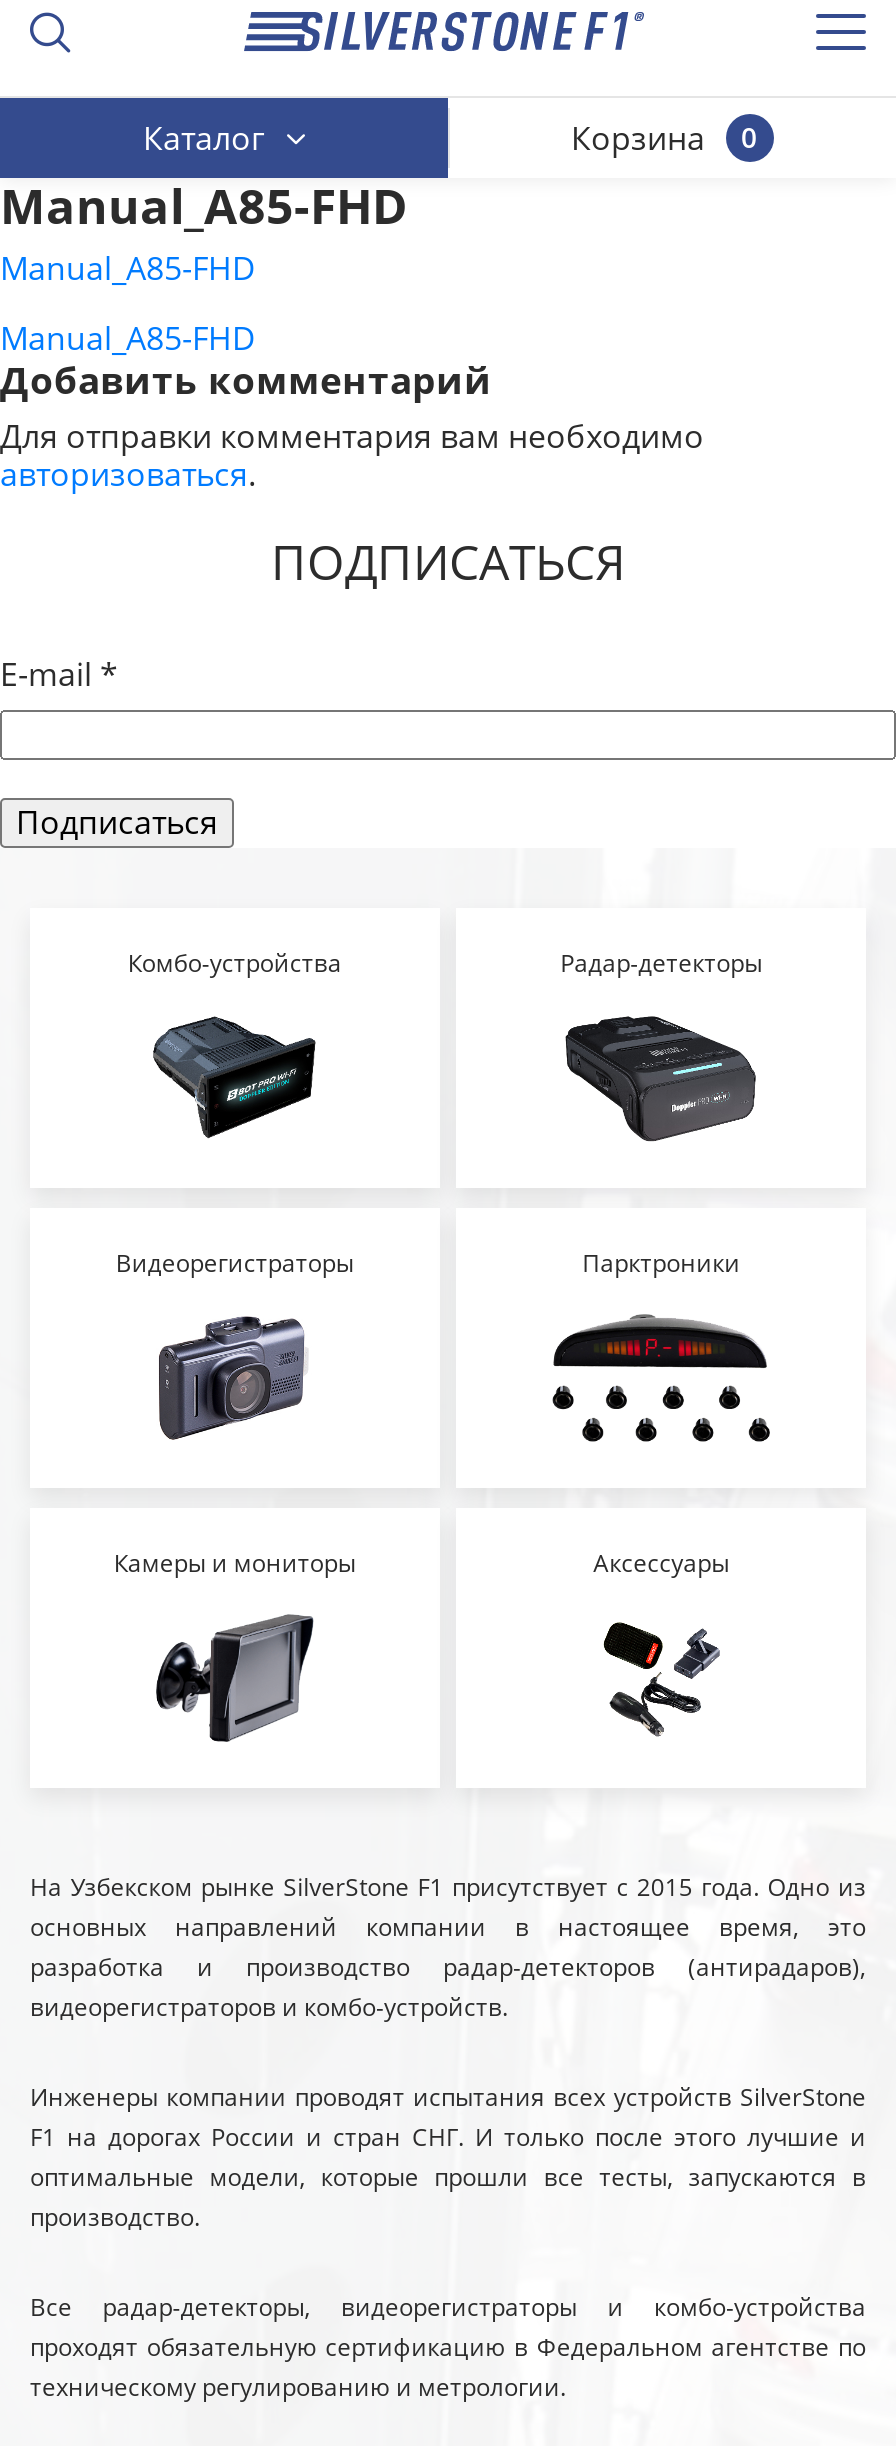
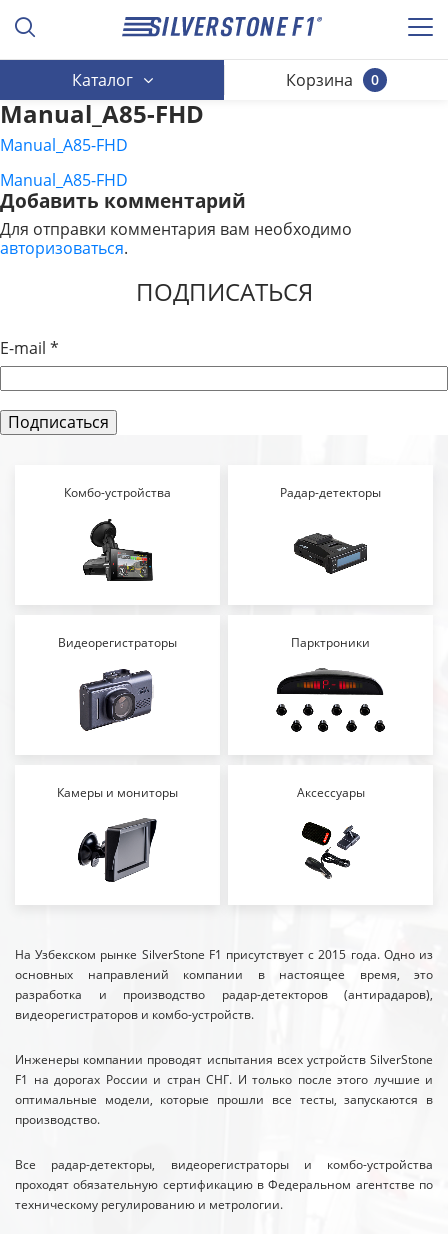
- [image]
+ [image]

- [image]
+ [image]
